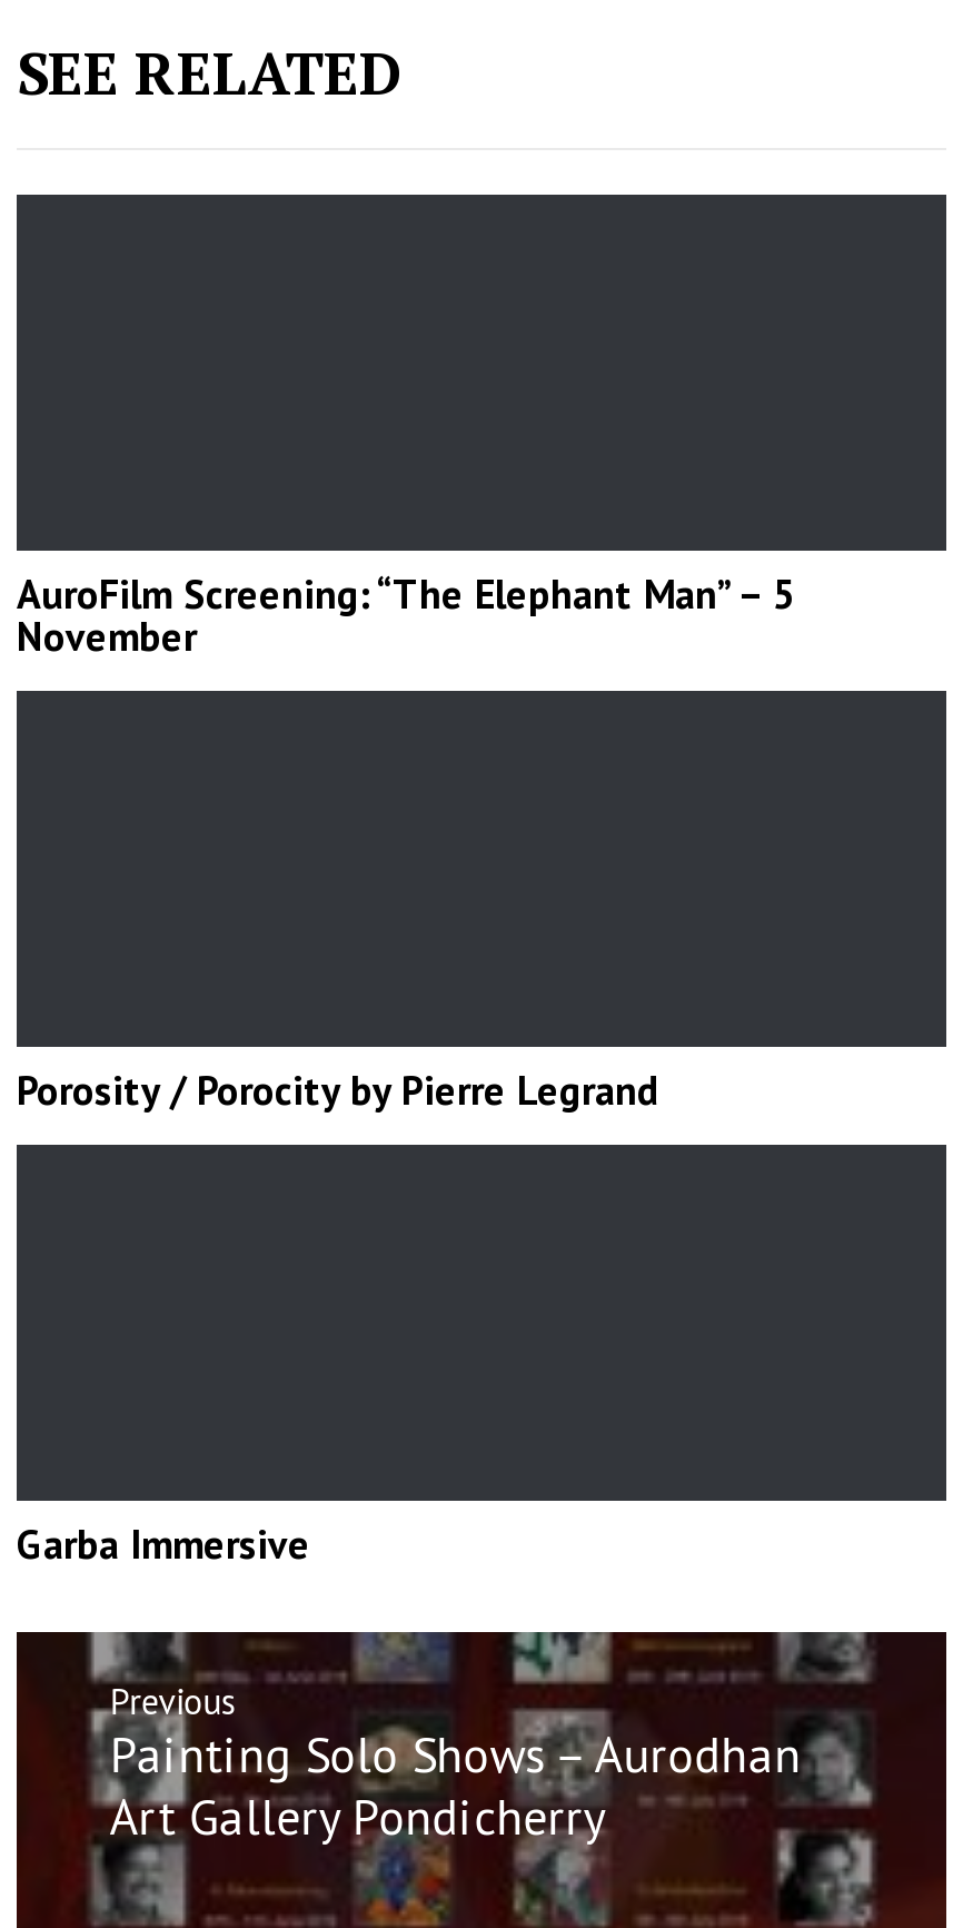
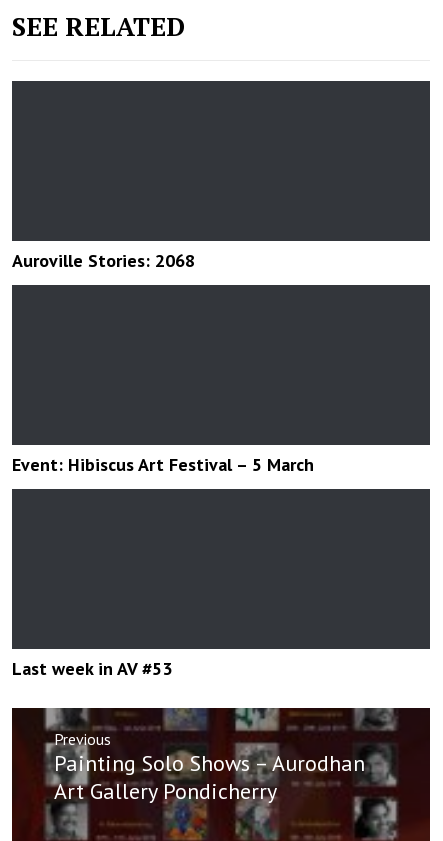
- AuroFilm Screening: “The Elephant Man” – 5
- November
+ Auroville Stories: 2068

- Porosity / Porocity by Pierre Legrand
+ Event: Hibiscus Art Festival – 5 March

- Garba Immersive
+ Last week in AV #53
